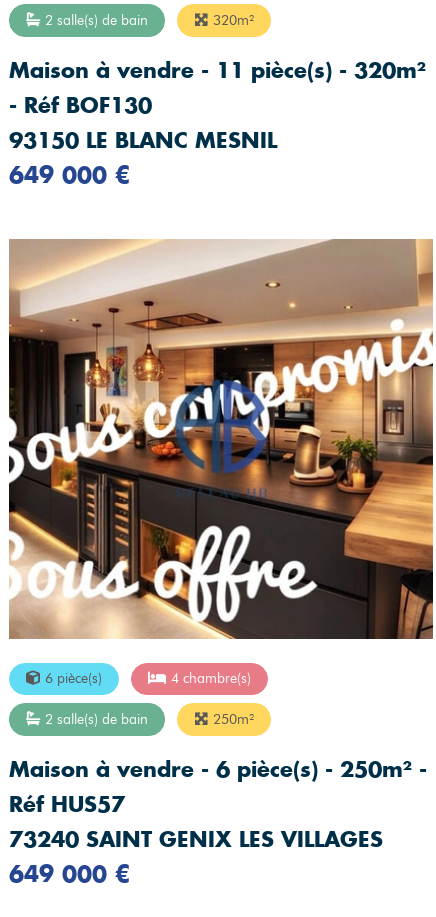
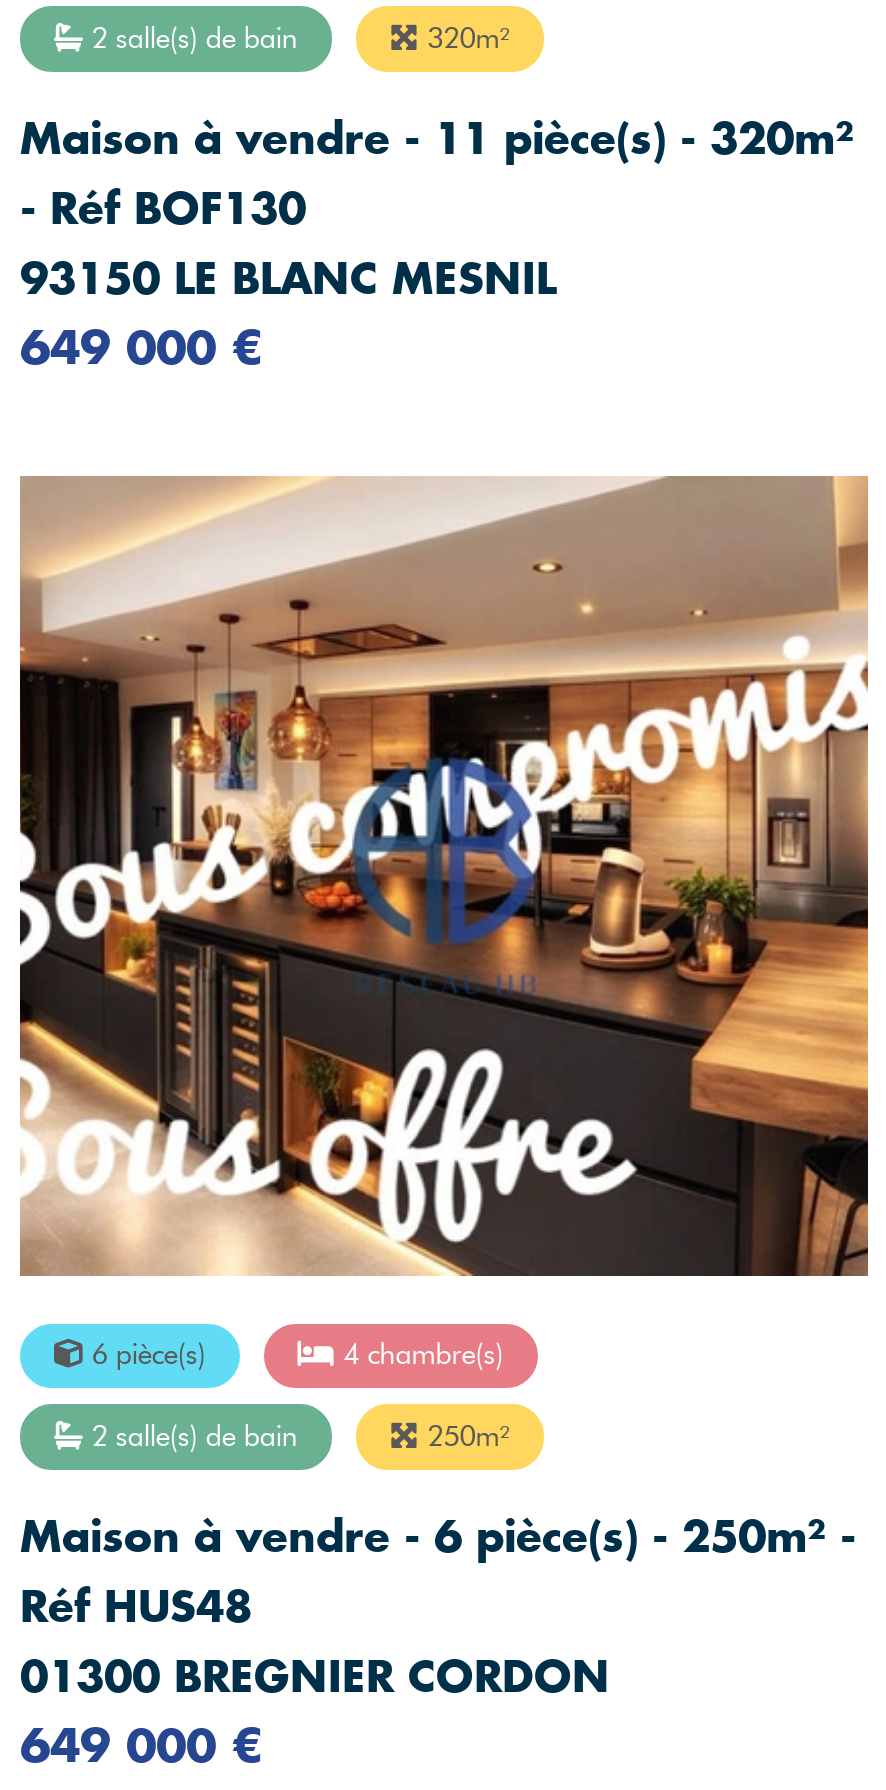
- Réf HUS57
- 73240 SAINT GENIX LES VILLAGES
+ Réf HUS48
+ 01300 BREGNIER CORDON
